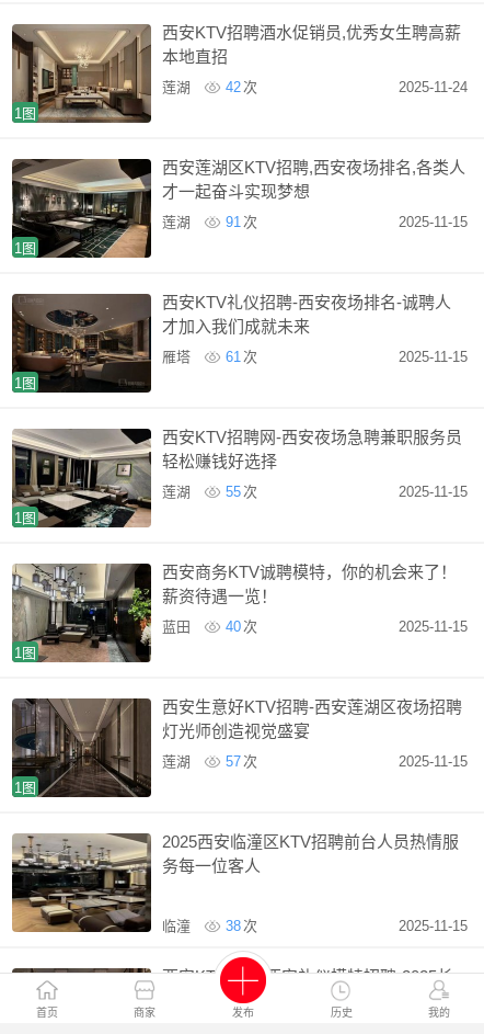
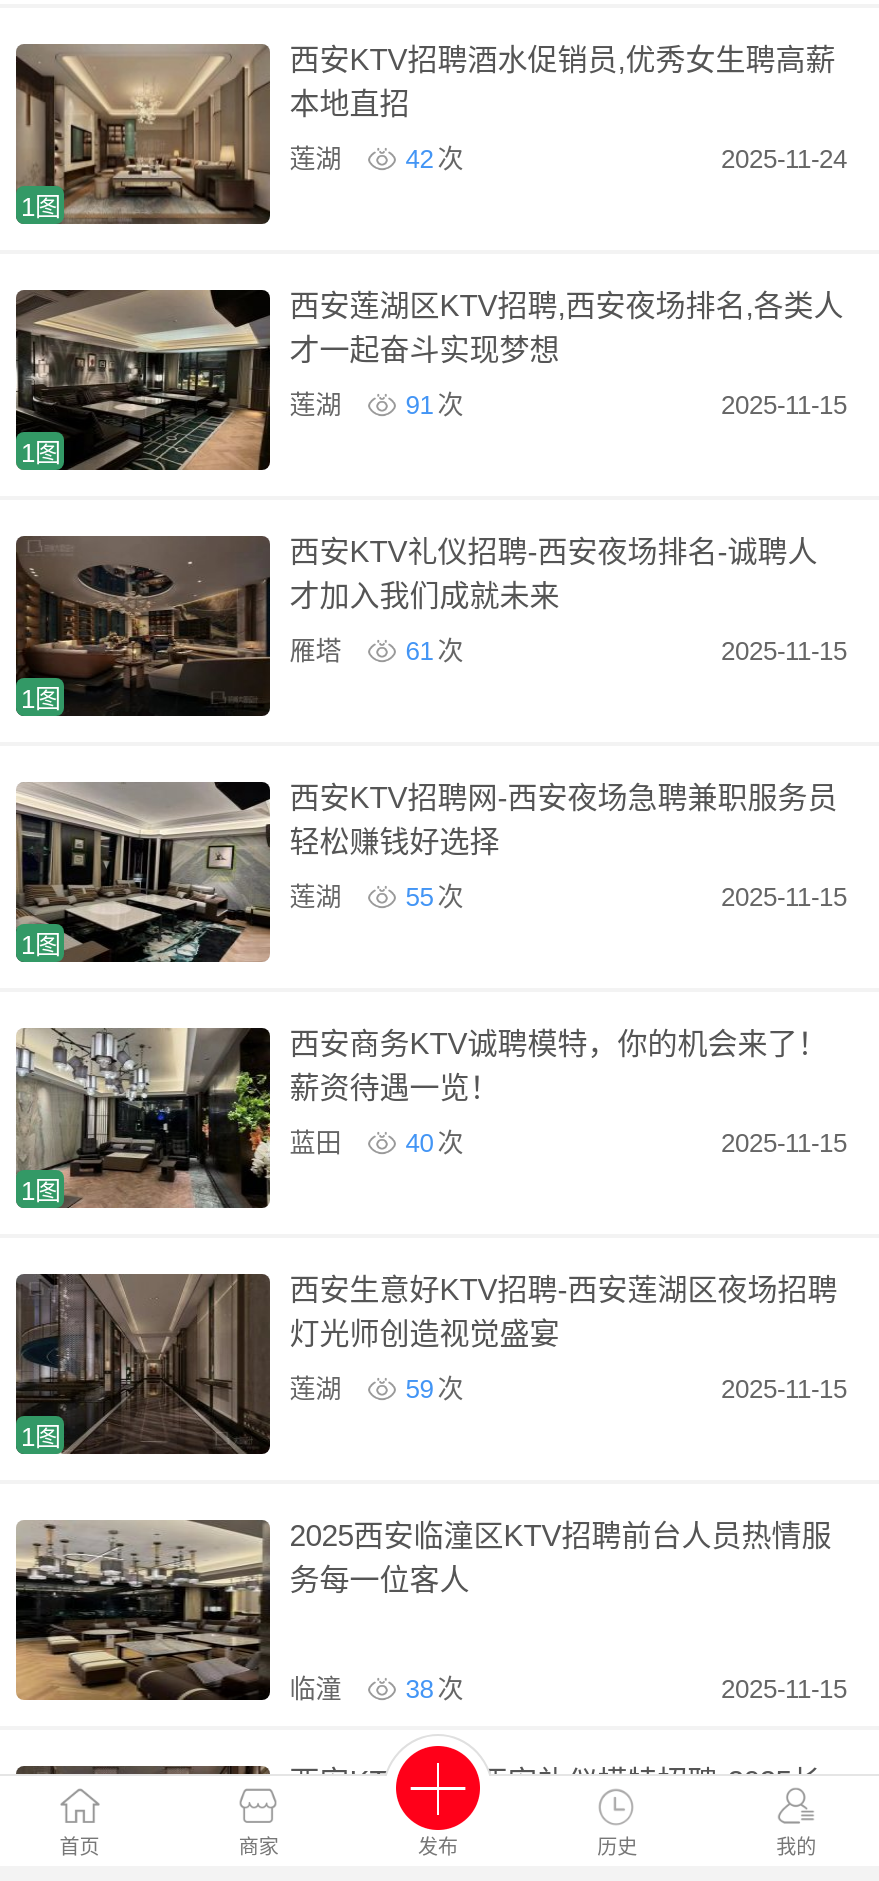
- 57 次
+ 59 次
